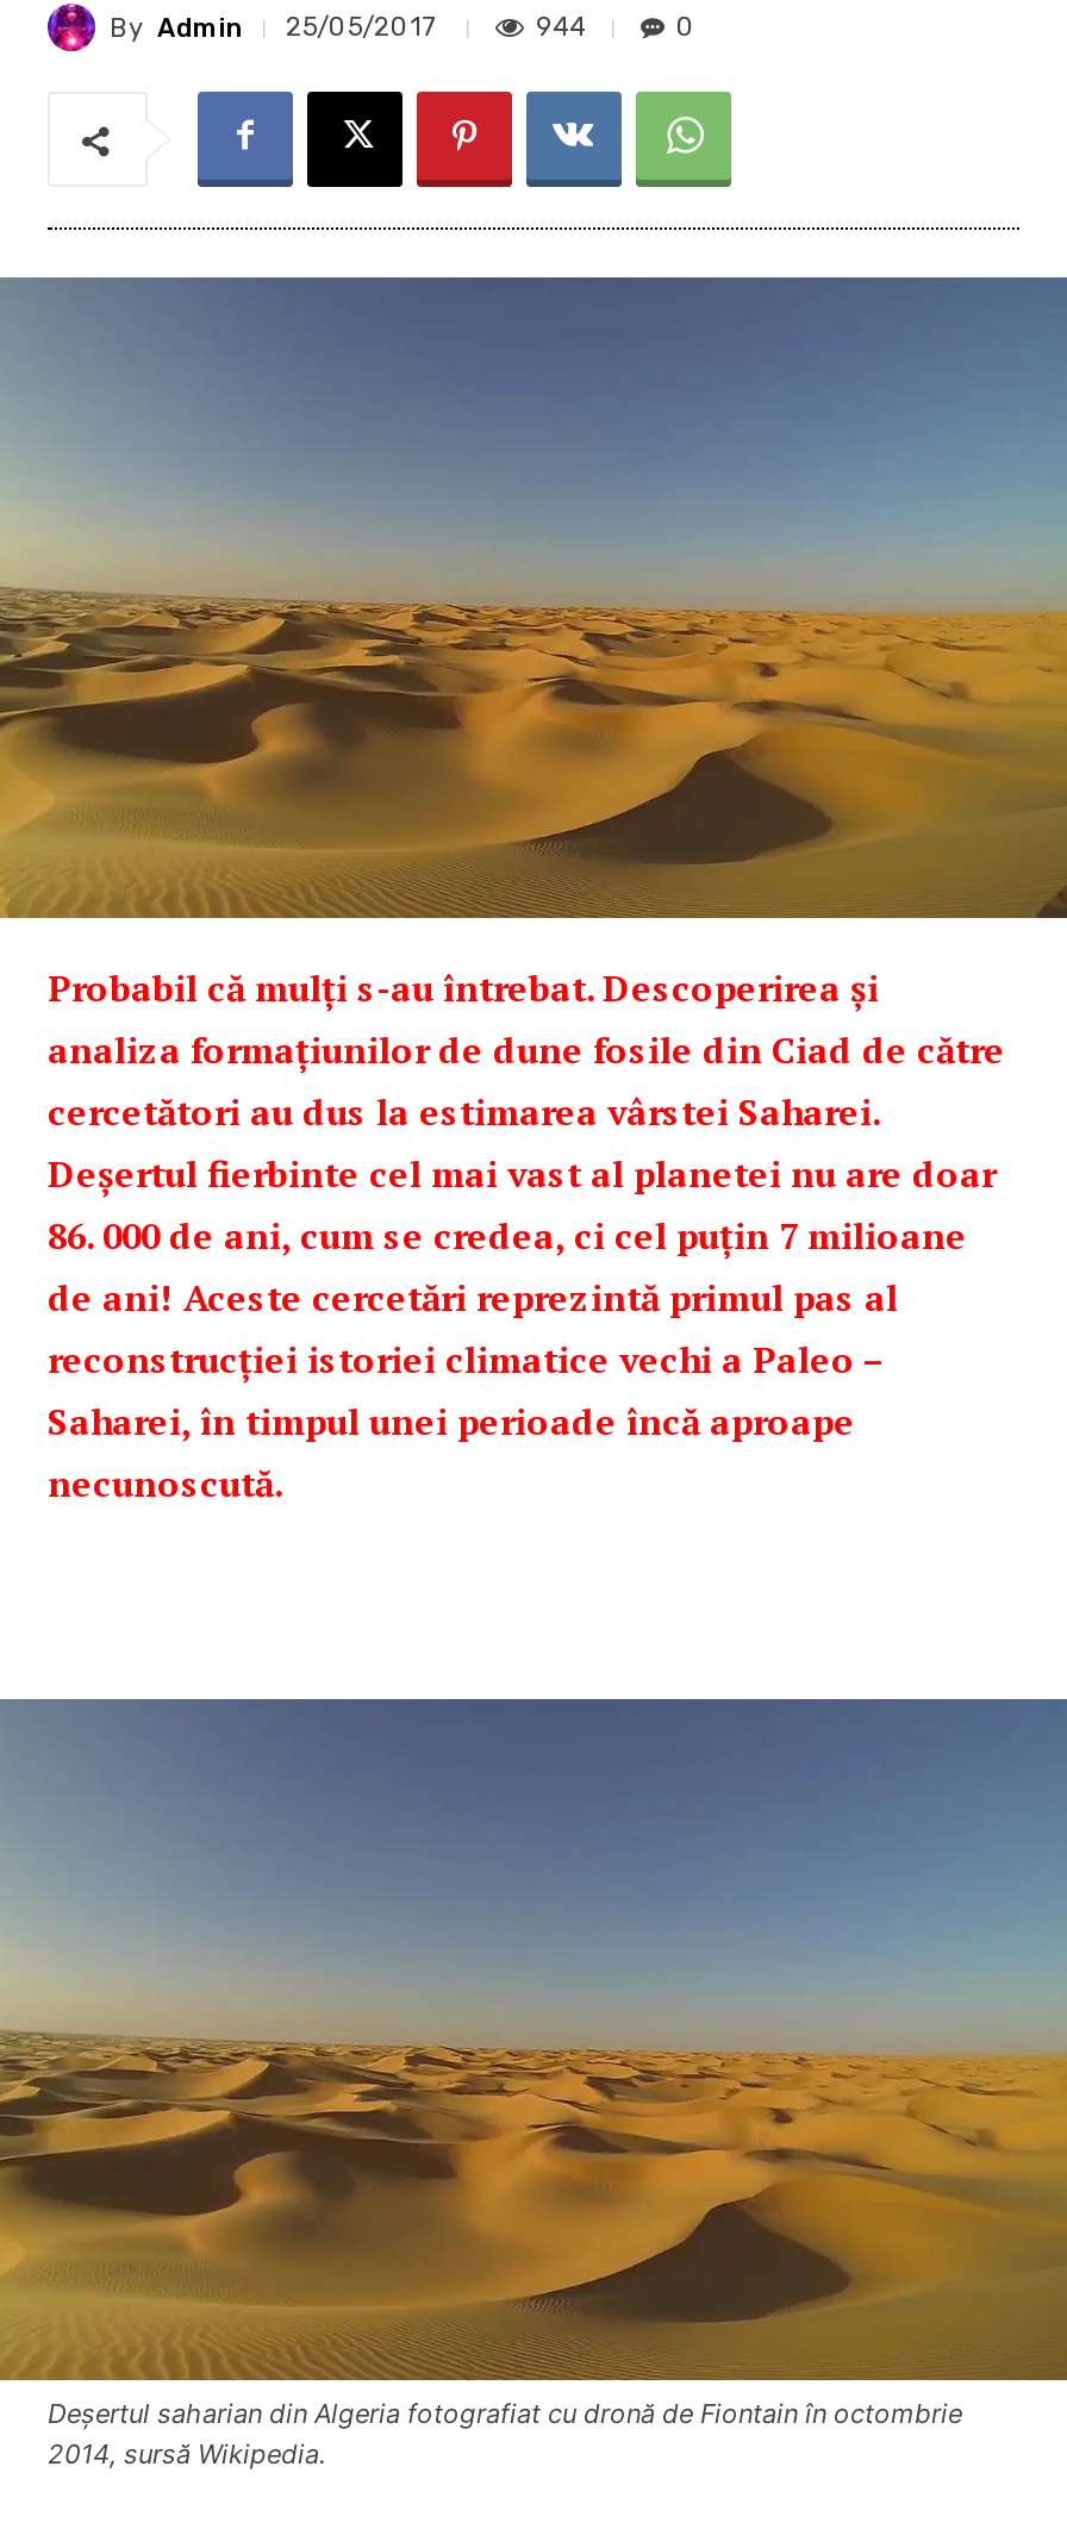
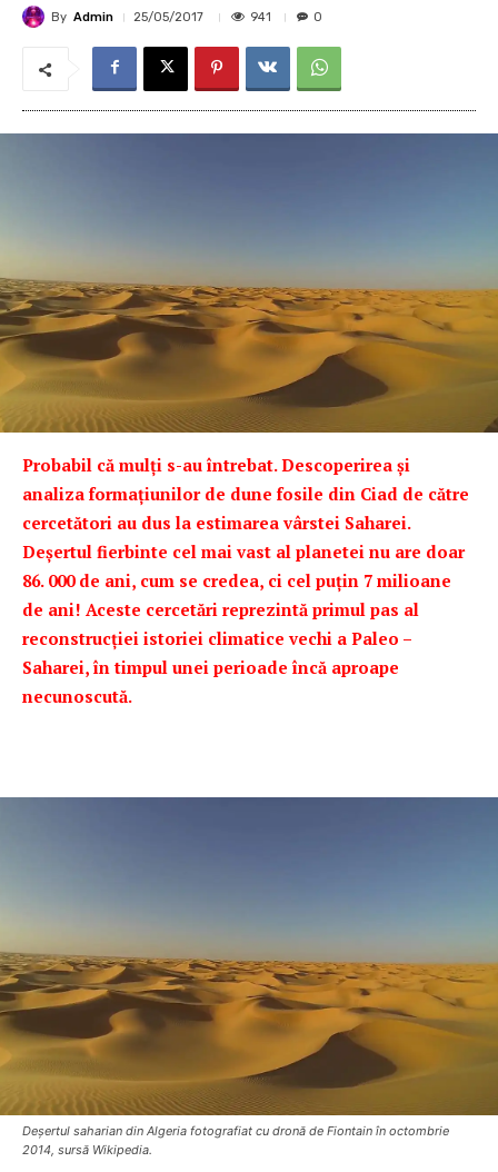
- 944
+ 941
